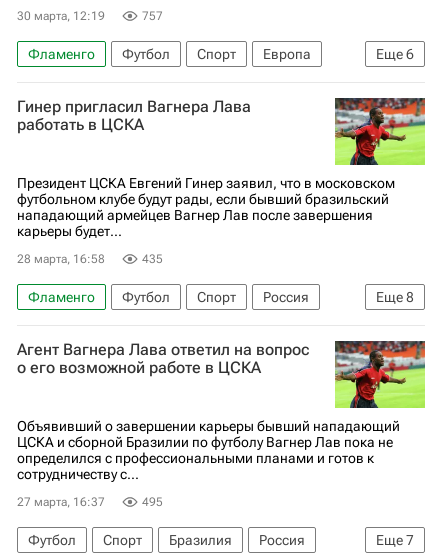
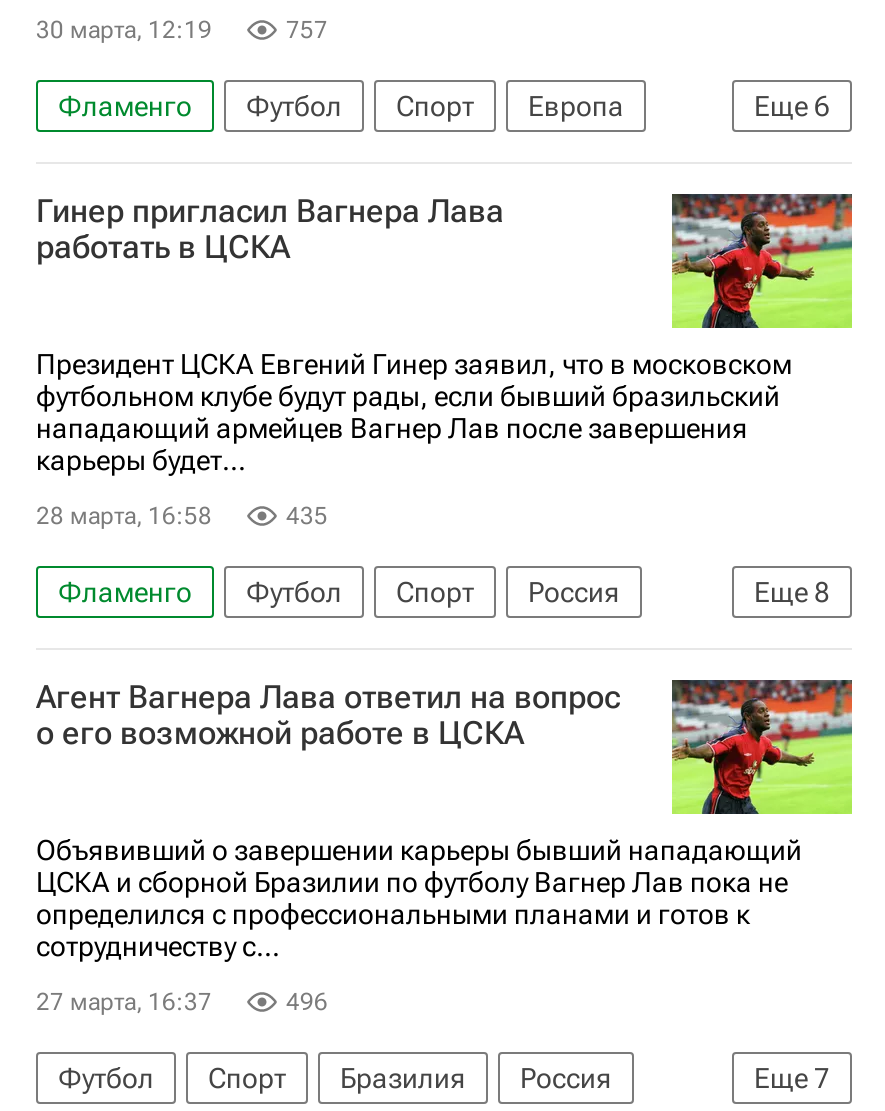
- 495
+ 496
